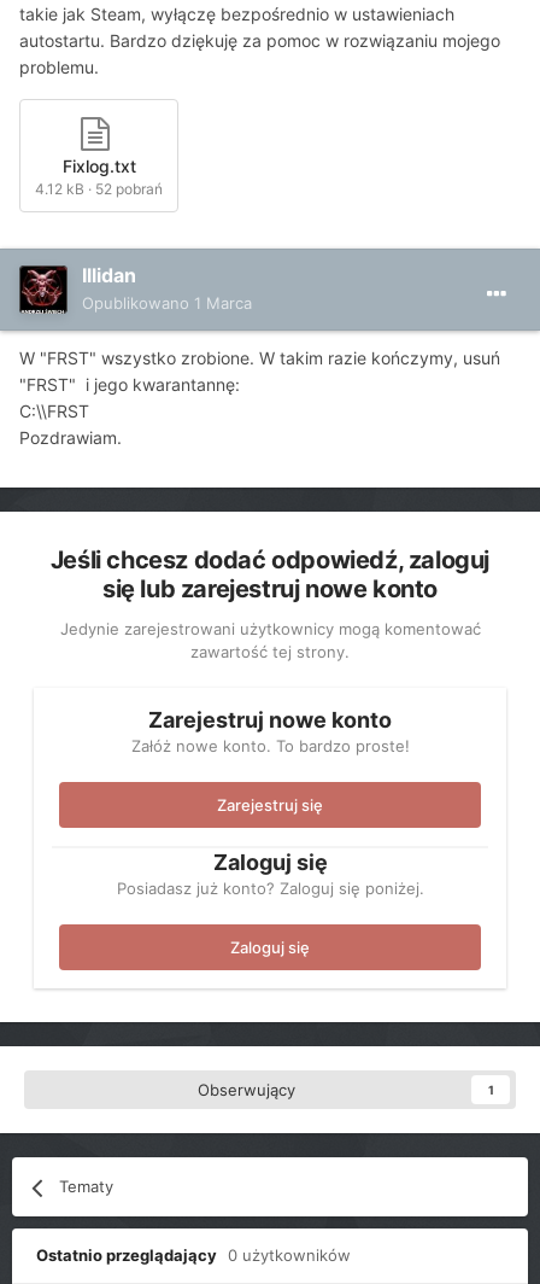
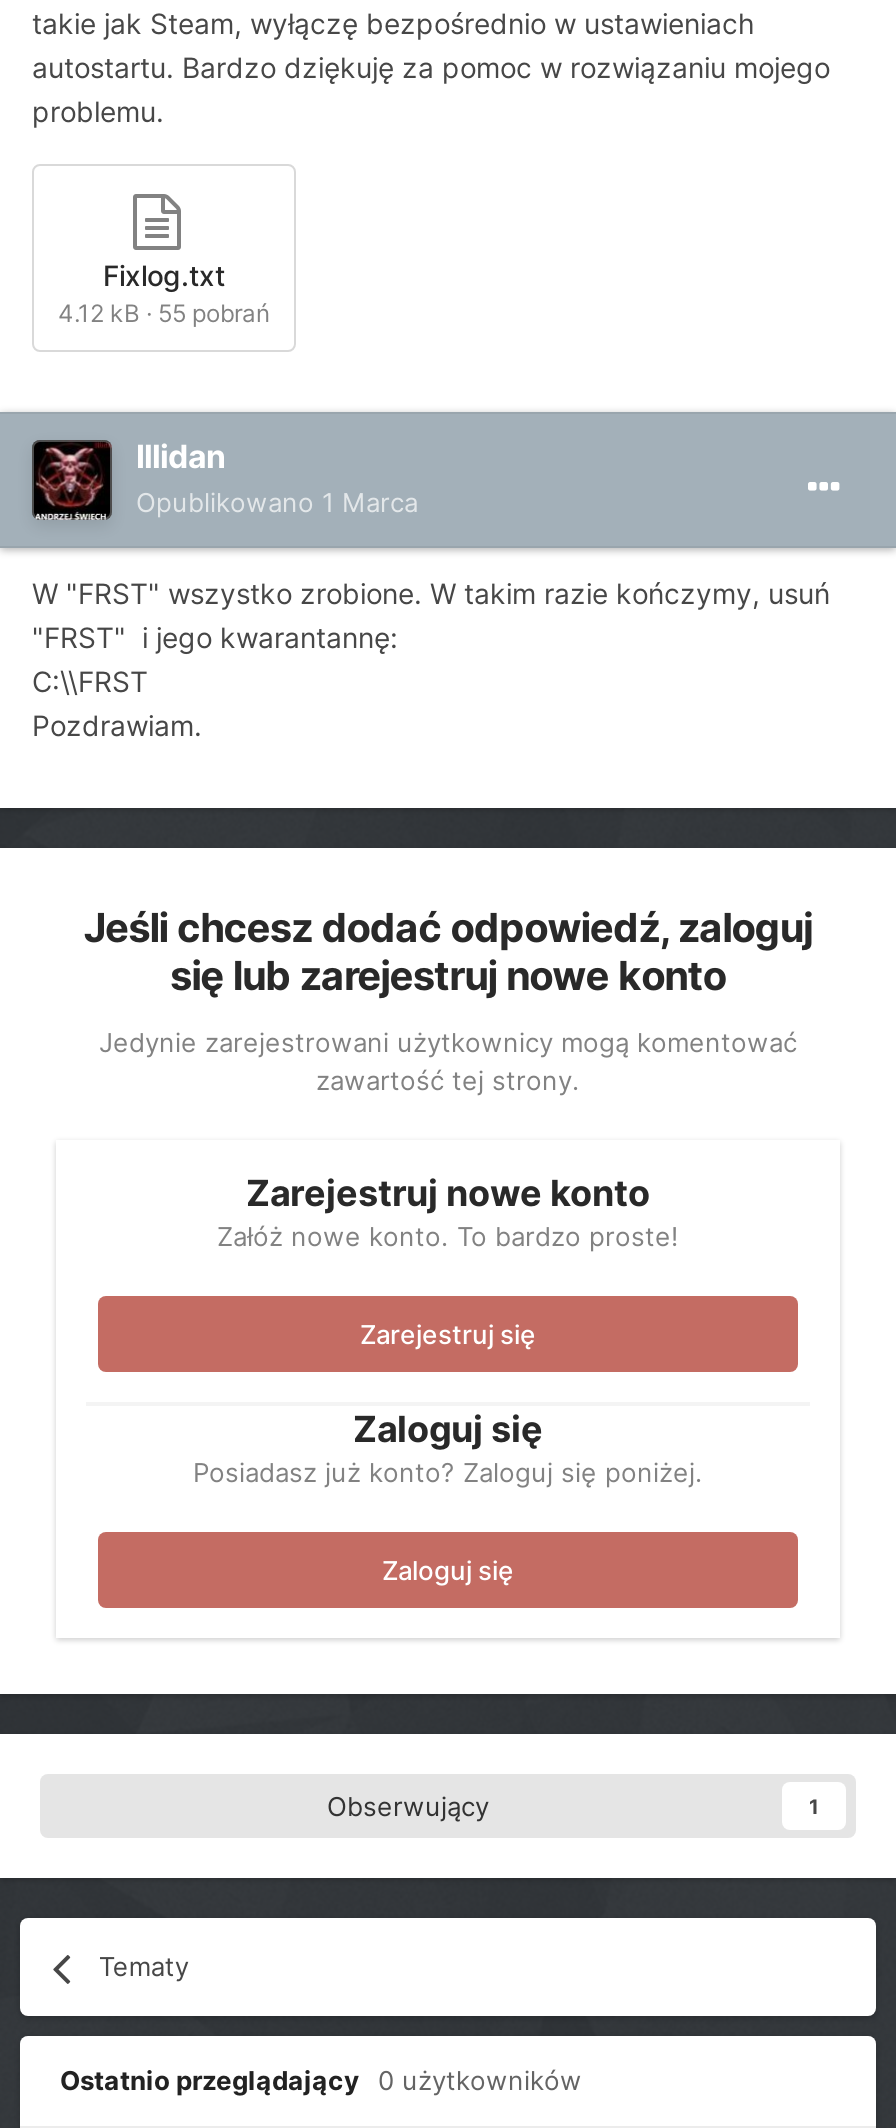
- 4.12 kB · 52 pobrań
+ 4.12 kB · 55 pobrań
